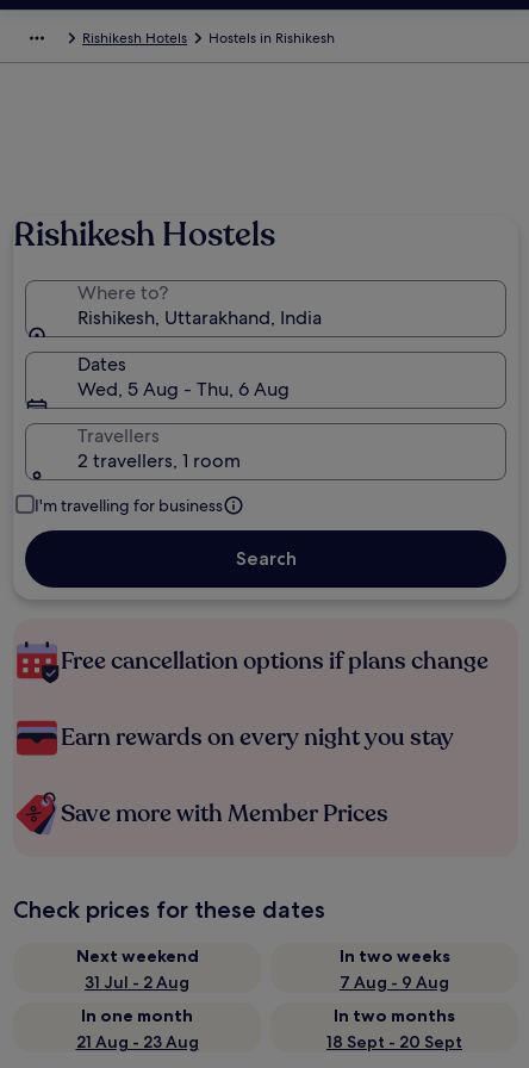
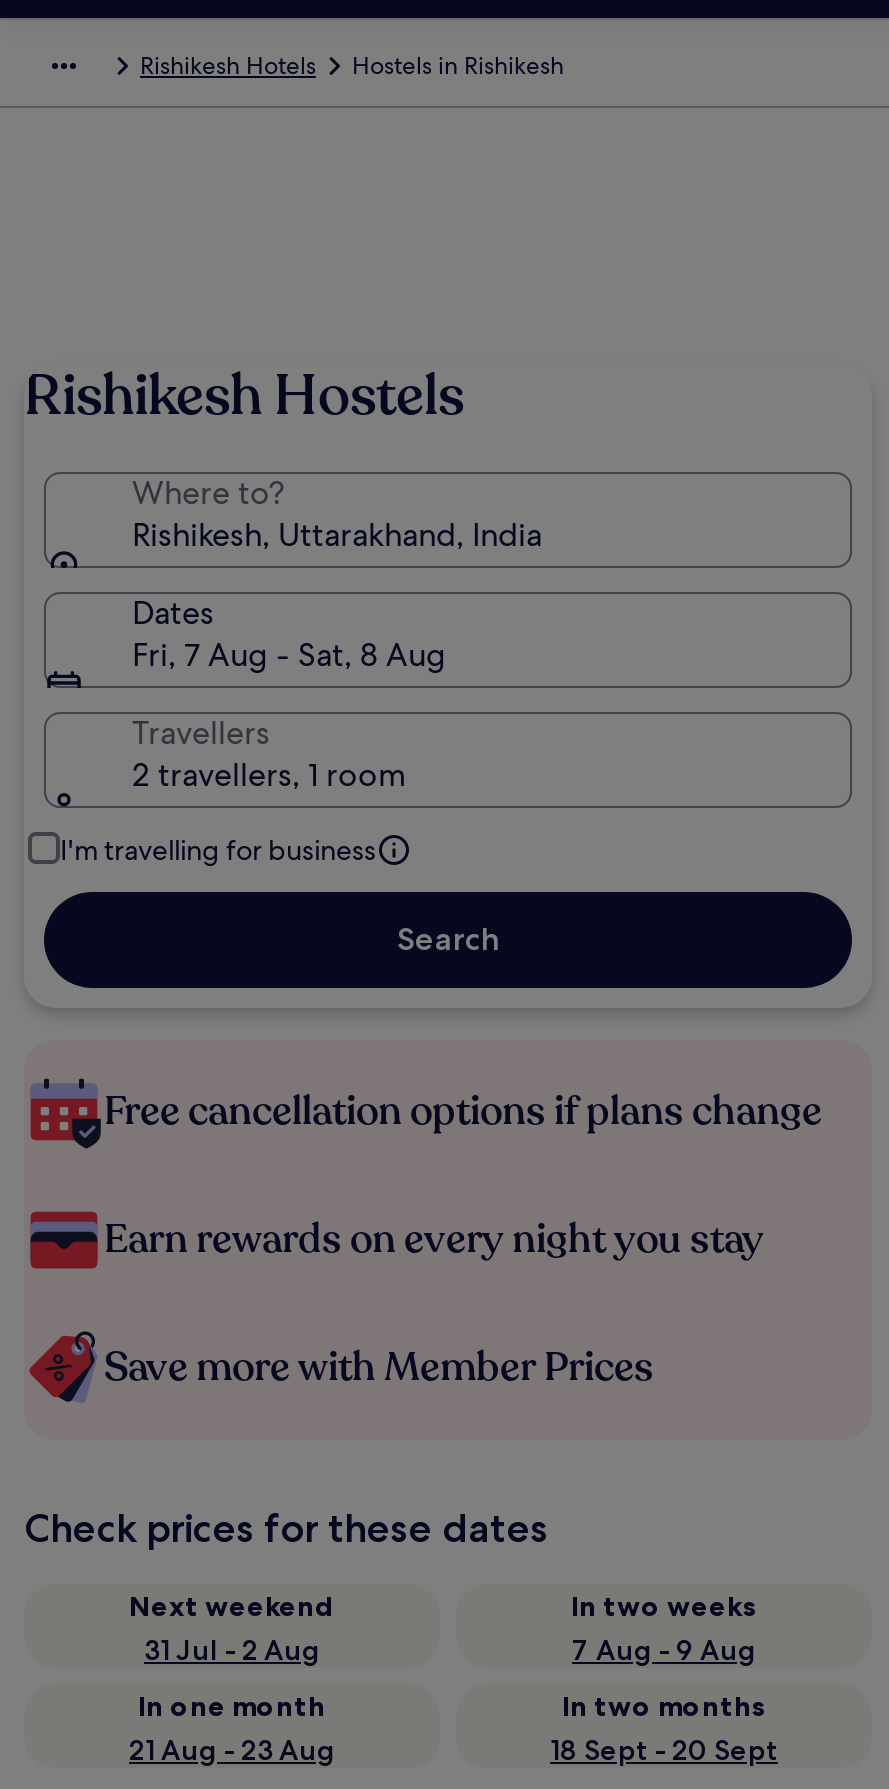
- Wed, 5 Aug - Thu, 6 Aug
+ Fri, 7 Aug - Sat, 8 Aug
